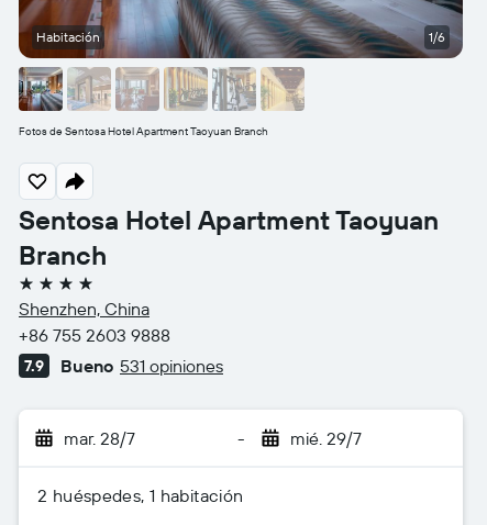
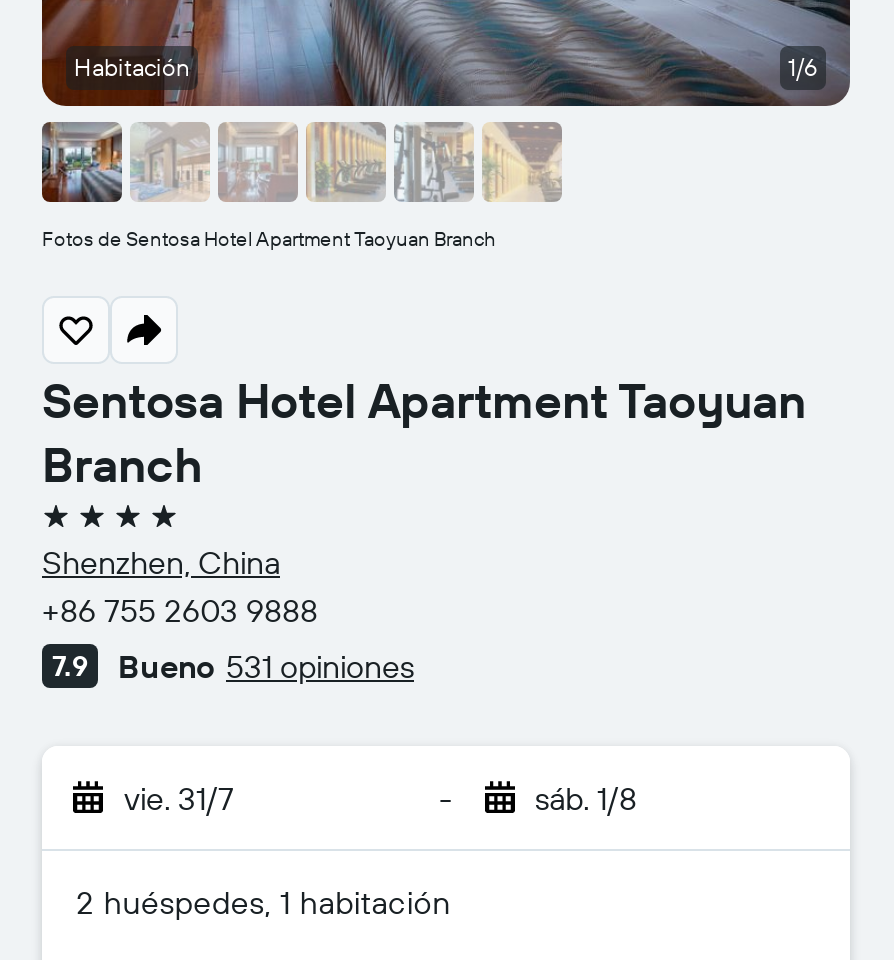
- mar. 28/7
+ vie. 31/7

- mié. 29/7
+ sáb. 1/8
